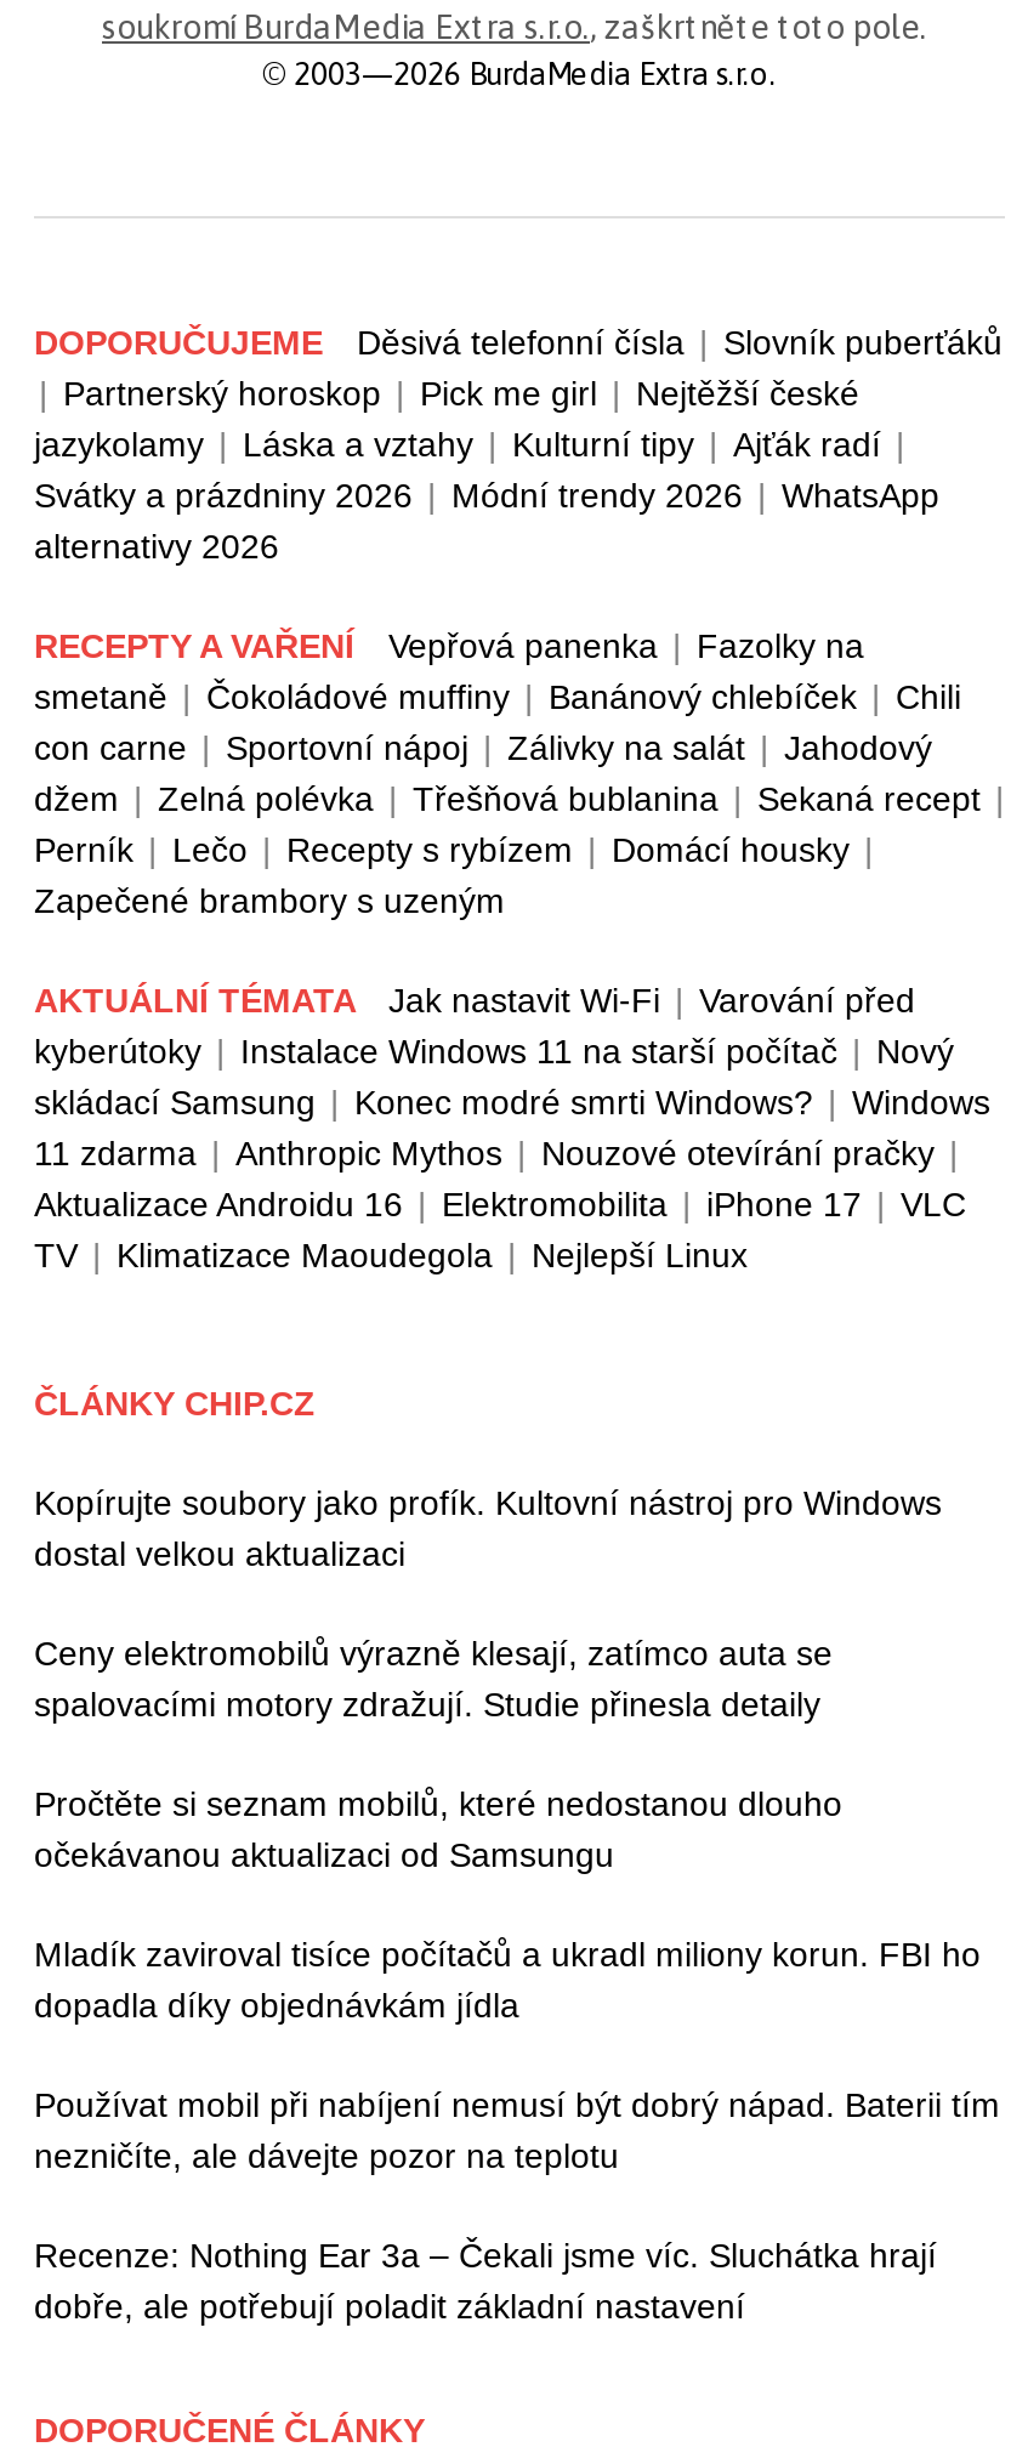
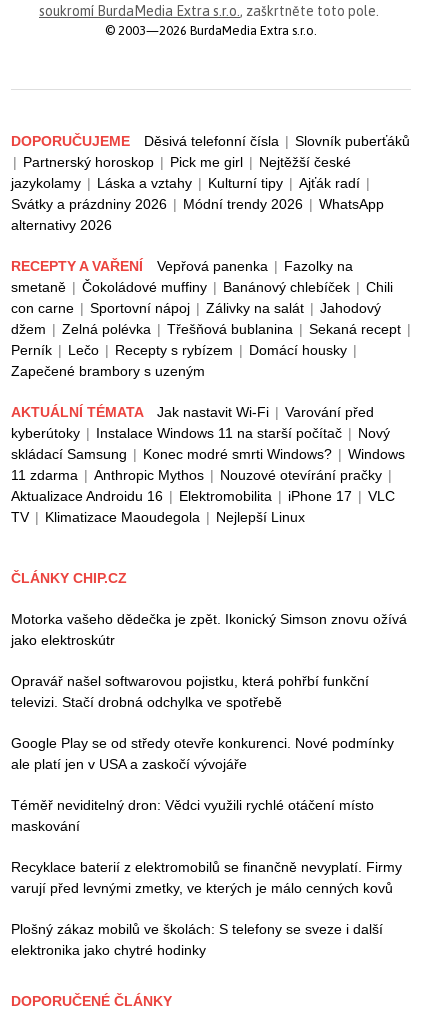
- Kopírujte soubory jako profík. Kultovní nástroj pro Windows
- dostal velkou aktualizaci
+ Motorka vašeho dědečka je zpět. Ikonický Simson znovu ožívá
+ jako elektroskútr

- Ceny elektromobilů výrazně klesají, zatímco auta se
- spalovacími motory zdražují. Studie přinesla detaily
+ Opravář našel softwarovou pojistku, která pohřbí funkční
+ televizi. Stačí drobná odchylka ve spotřebě

- Pročtěte si seznam mobilů, které nedostanou dlouho
- očekávanou aktualizaci od Samsungu
+ Google Play se od středy otevře konkurenci. Nové podmínky
+ ale platí jen v USA a zaskočí vývojáře

- Mladík zaviroval tisíce počítačů a ukradl miliony korun. FBI ho
- dopadla díky objednávkám jídla
+ Téměř neviditelný dron: Vědci využili rychlé otáčení místo
+ maskování

- Používat mobil při nabíjení nemusí být dobrý nápad. Baterii tím
- nezničíte, ale dávejte pozor na teplotu
+ Recyklace baterií z elektromobilů se finančně nevyplatí. Firmy
+ varují před levnými zmetky, ve kterých je málo cenných kovů

- Recenze: Nothing Ear 3a – Čekali jsme víc. Sluchátka hrají
- dobře, ale potřebují poladit základní nastavení
+ Plošný zákaz mobilů ve školách: S telefony se sveze i další
+ elektronika jako chytré hodinky
